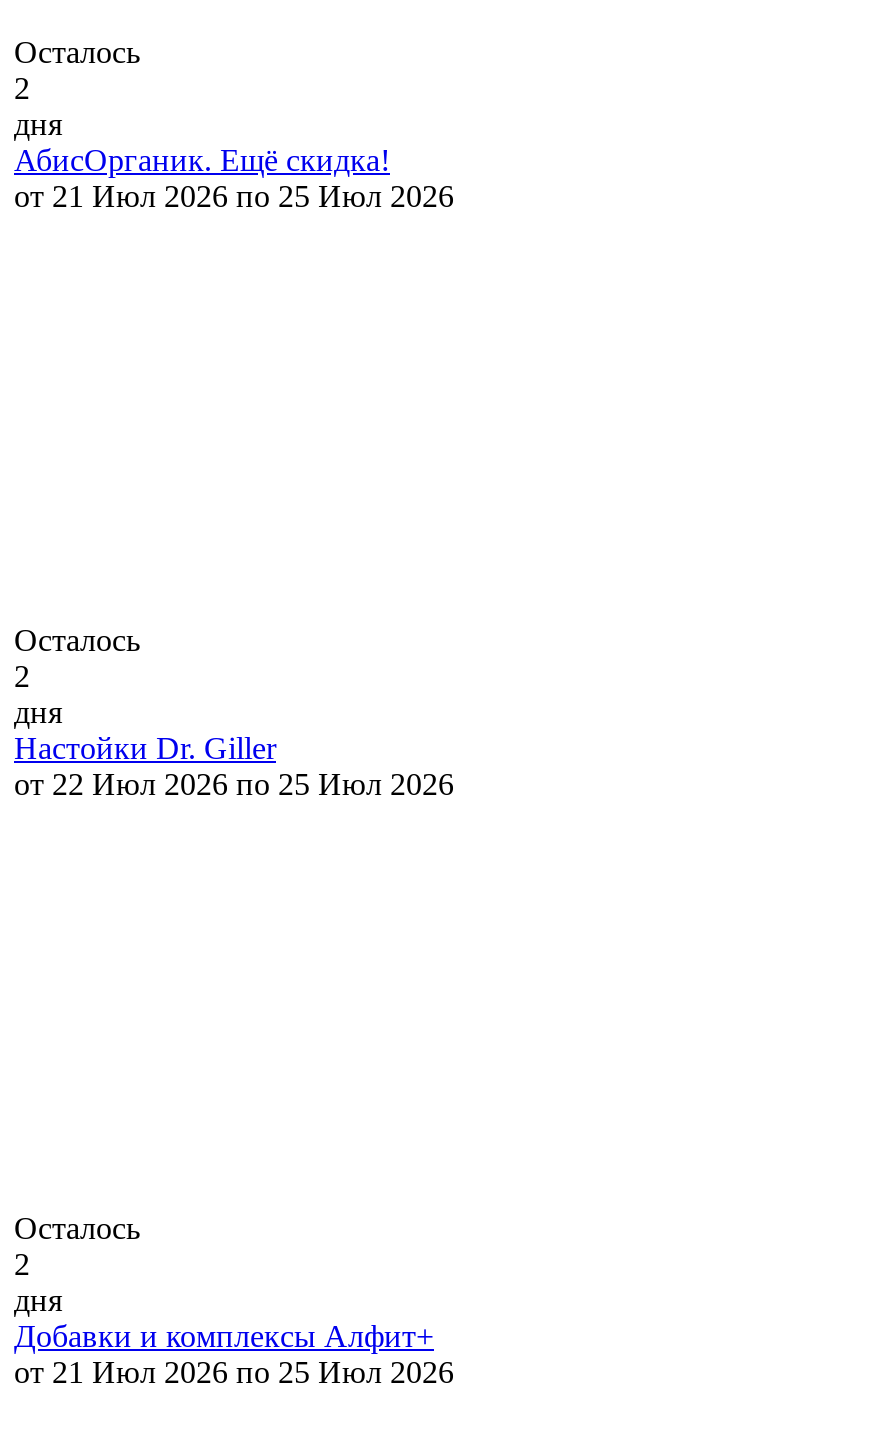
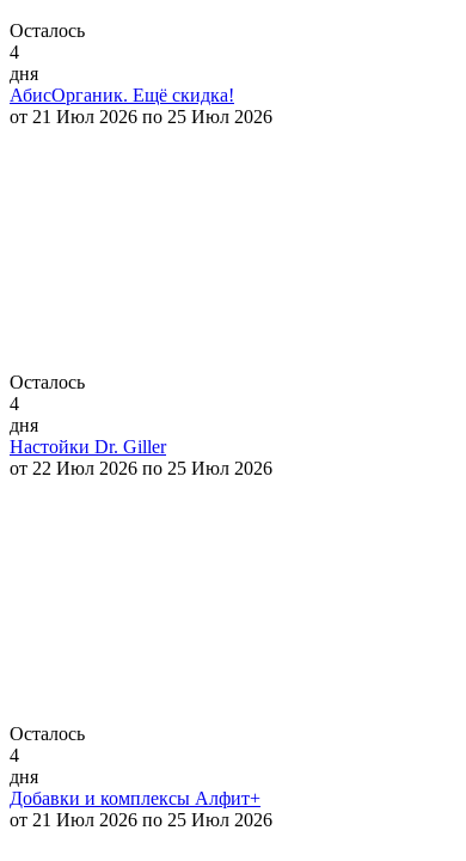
- 2
+ 4

- 2
+ 4

- 2
+ 4
